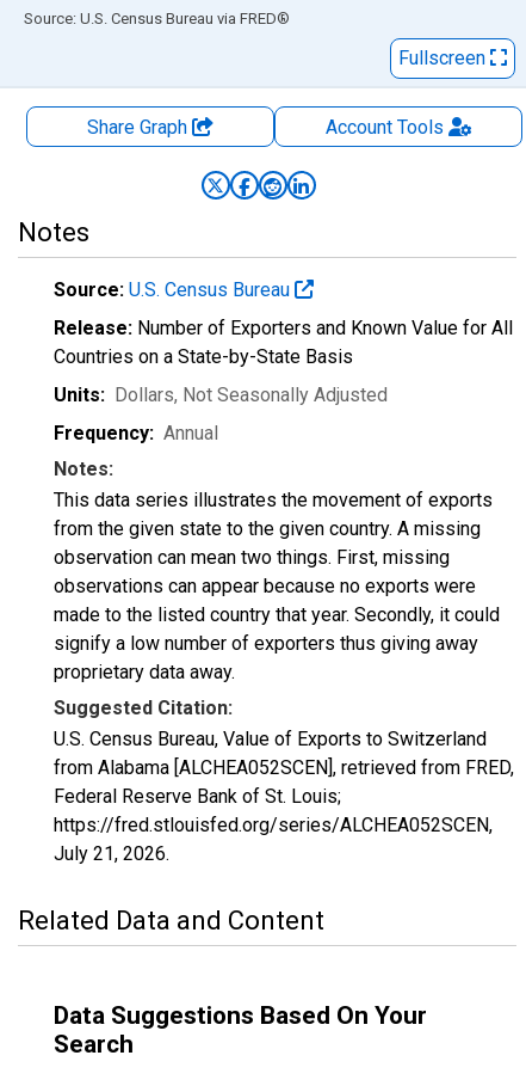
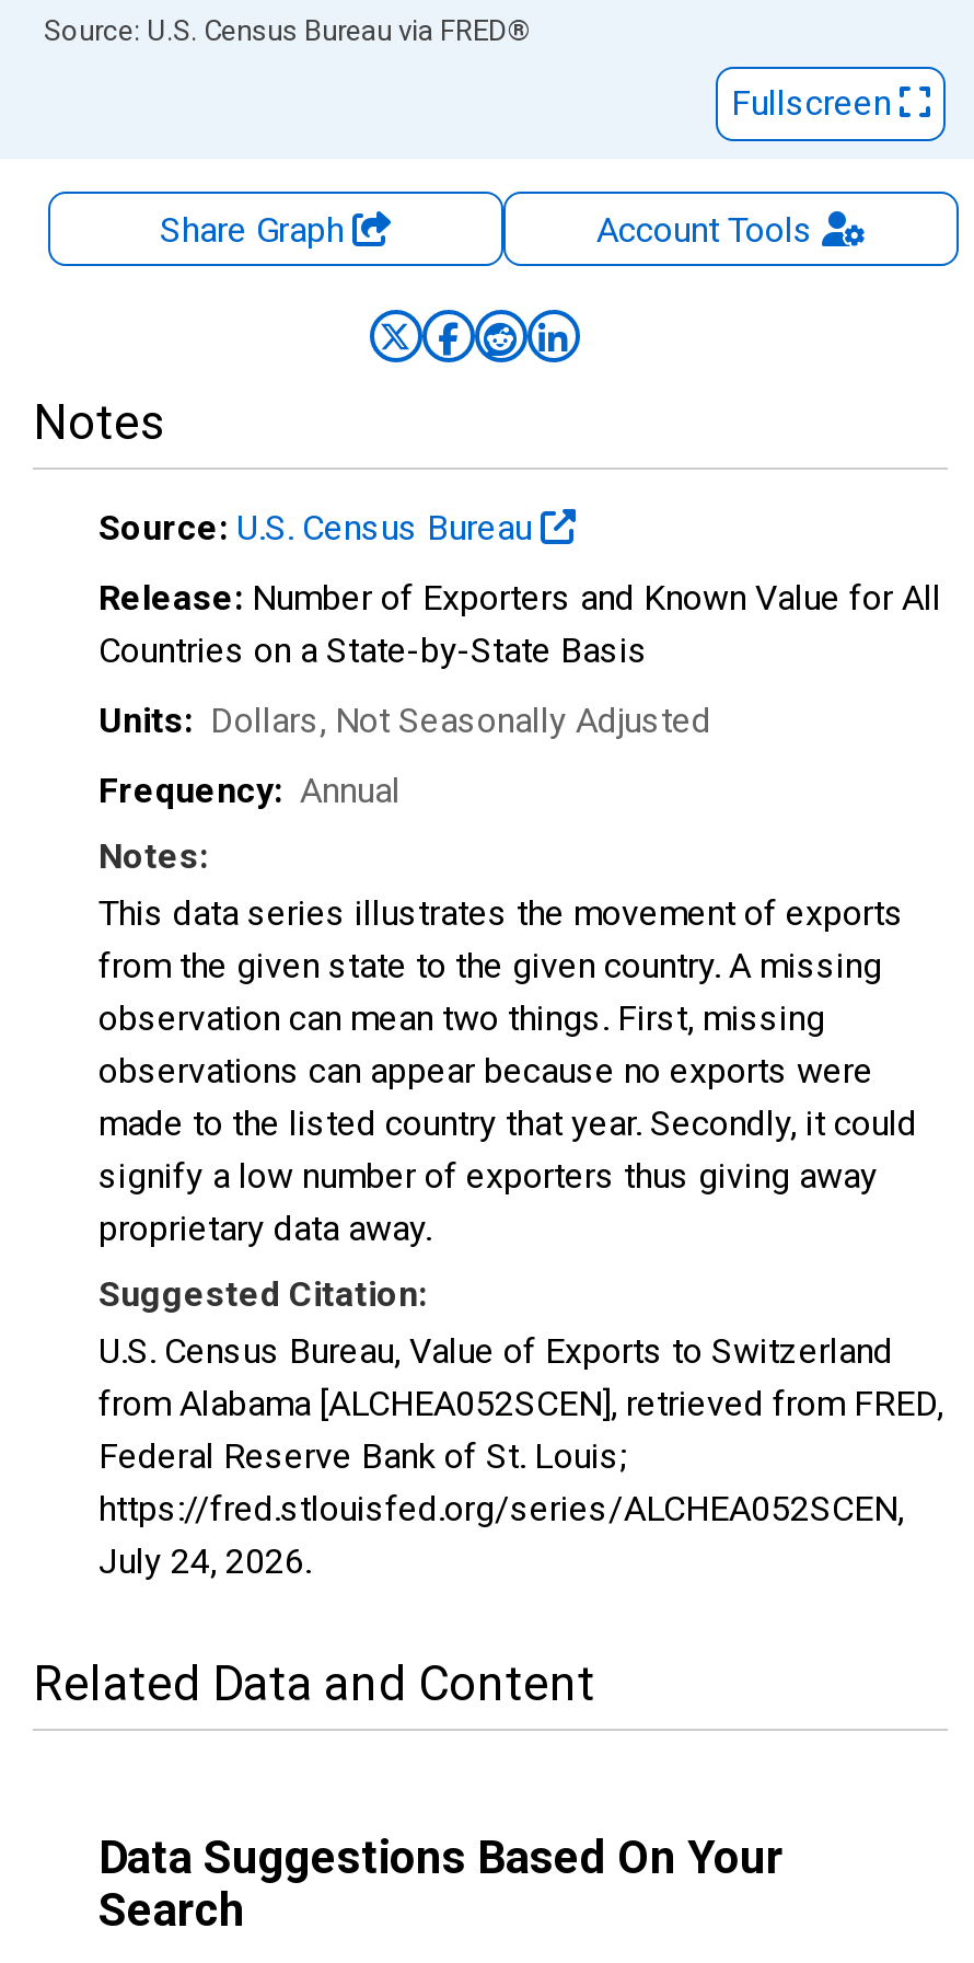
- July 21, 2026.
+ July 24, 2026.
